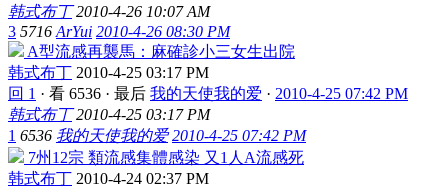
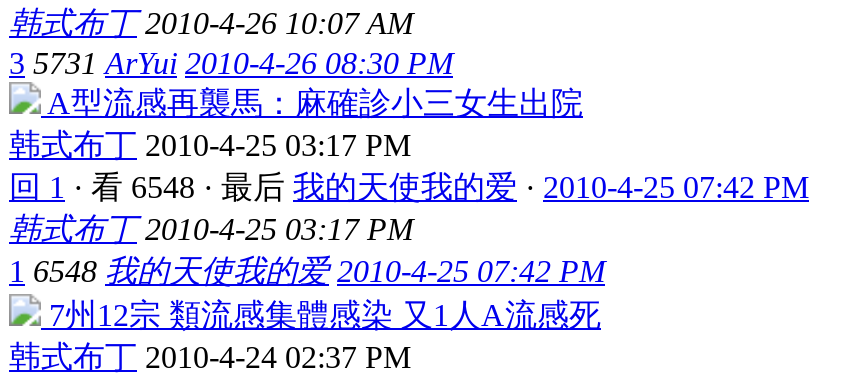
- 3 5716 ArYui 2010-4-26 08:30 PM
+ 3 5731 ArYui 2010-4-26 08:30 PM

- 回 1 · 看 6536 · 最后我的天使我的爱· 2010-4-25 07:42 PM
+ 回 1 · 看 6548 · 最后我的天使我的爱· 2010-4-25 07:42 PM

- 1 6536 我的天使我的爱 2010-4-25 07:42 PM
+ 1 6548 我的天使我的爱 2010-4-25 07:42 PM
